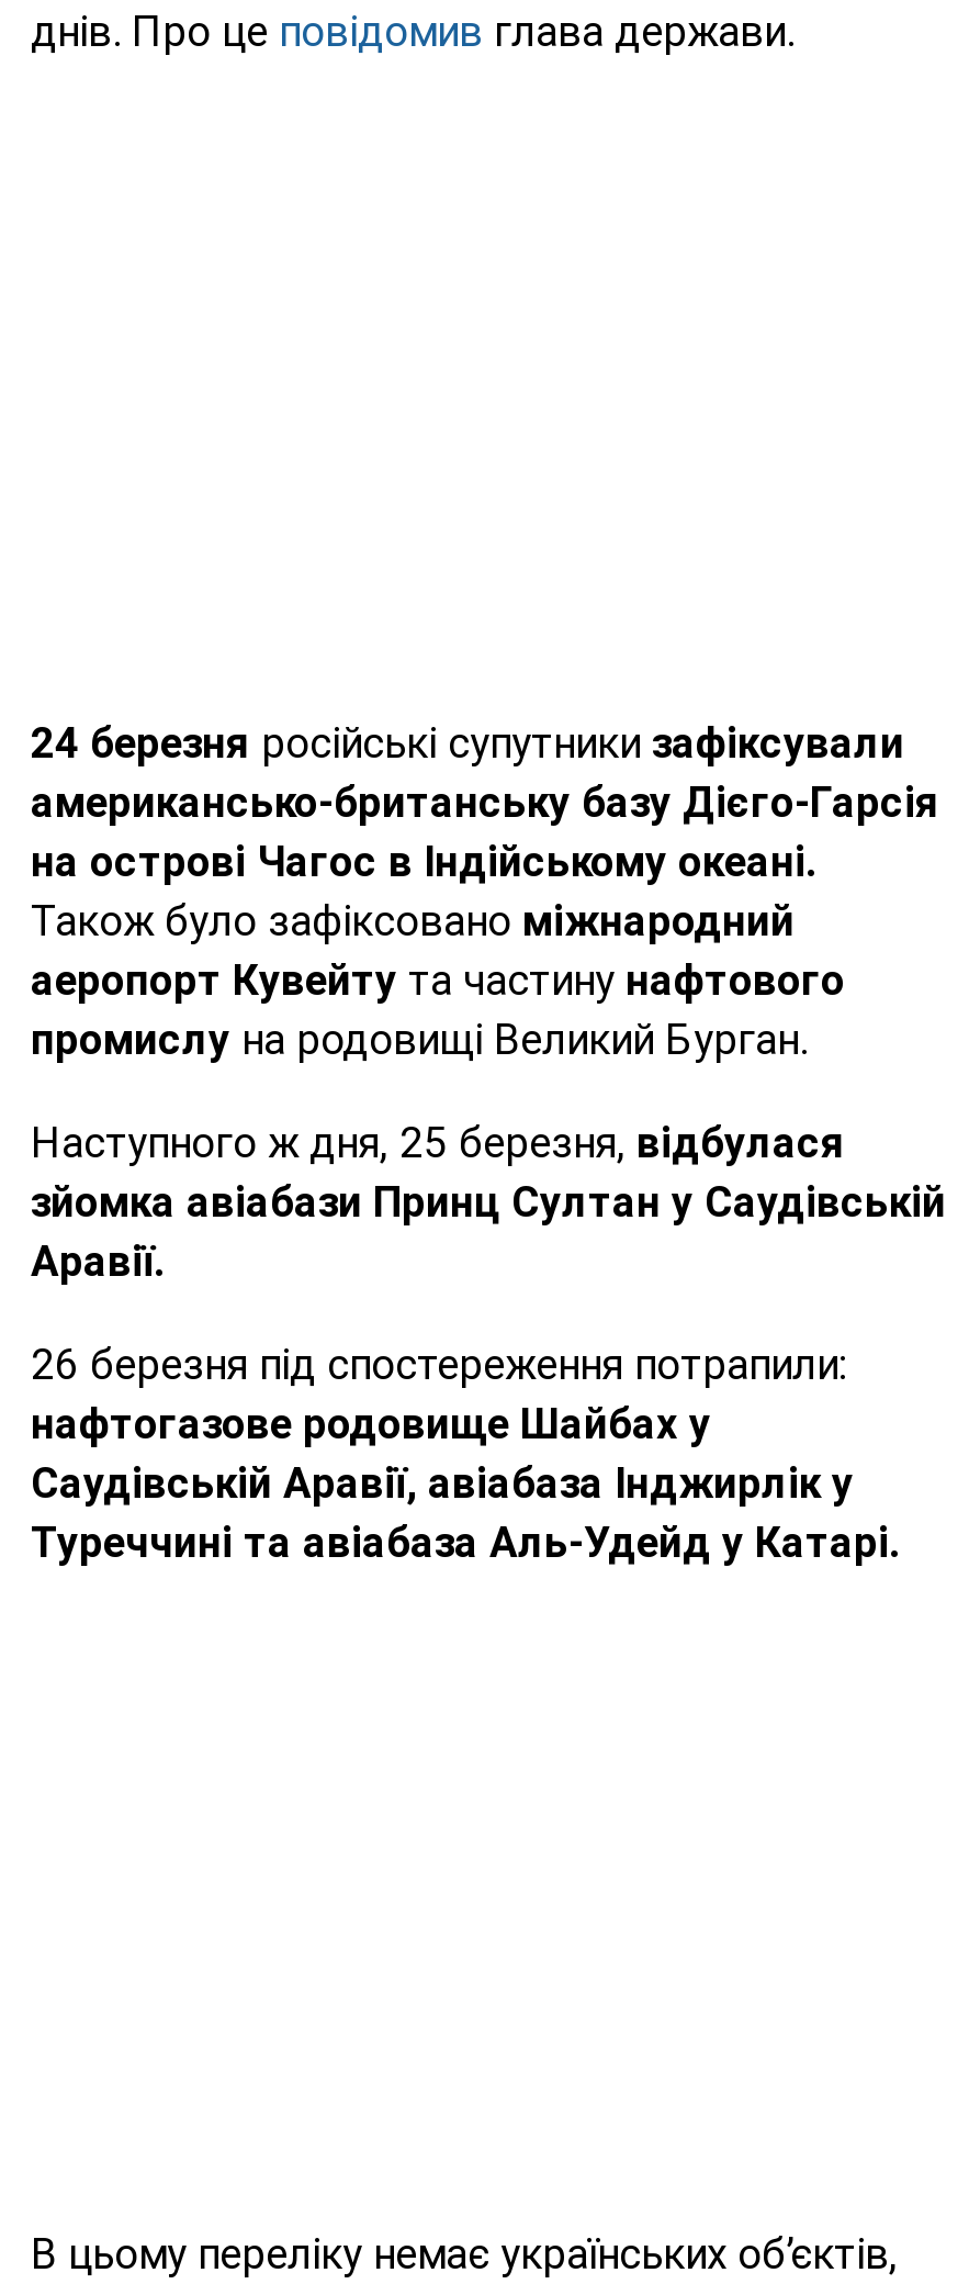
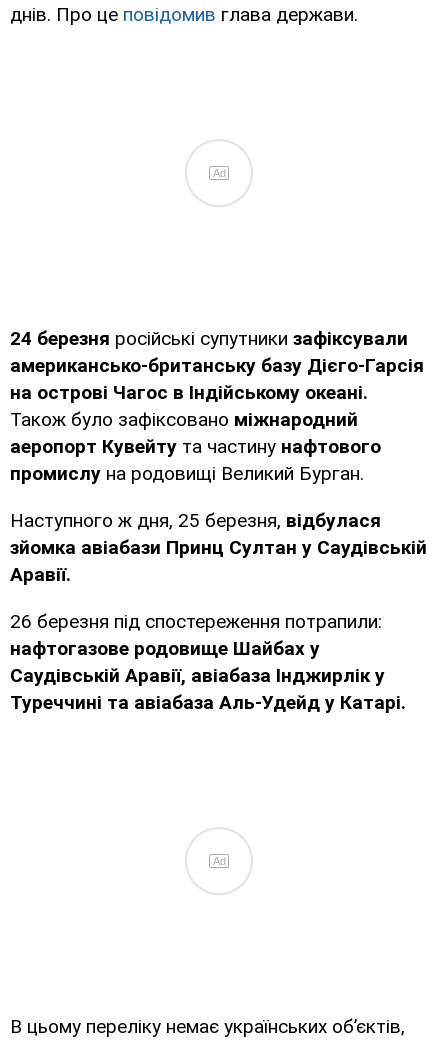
+ Ad

+ Ad
